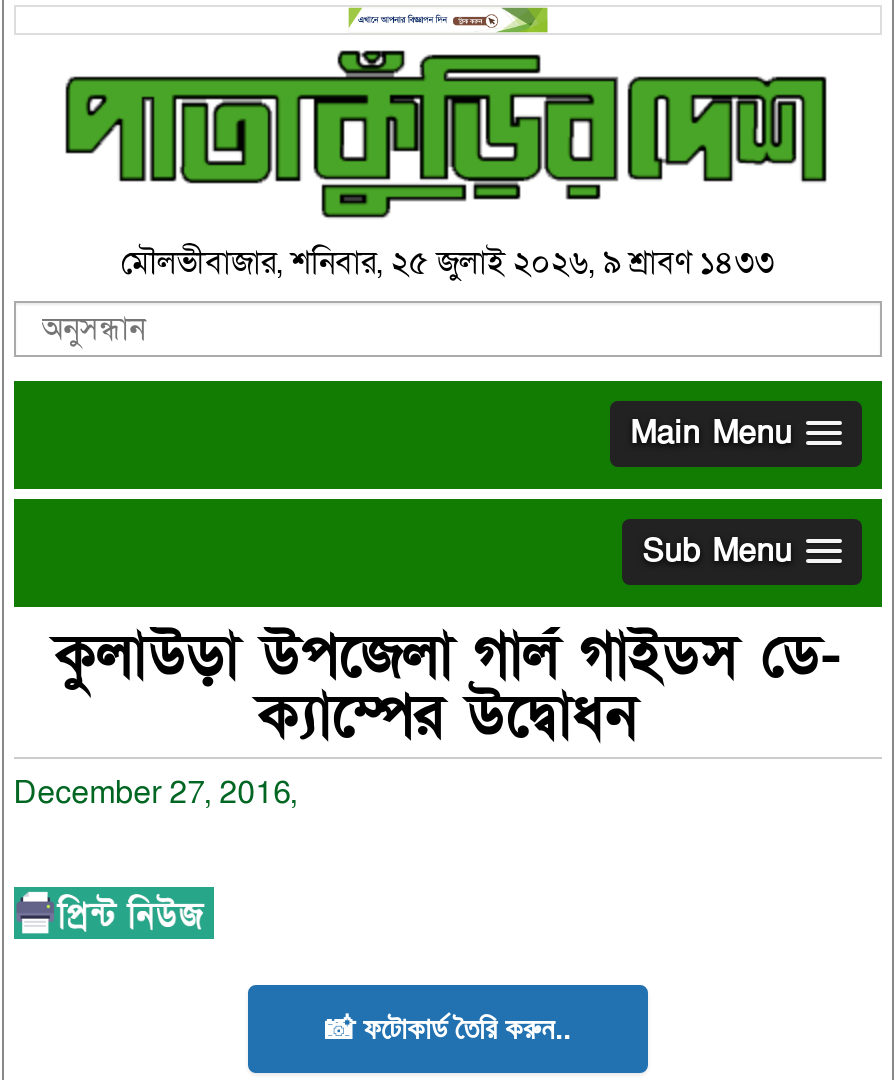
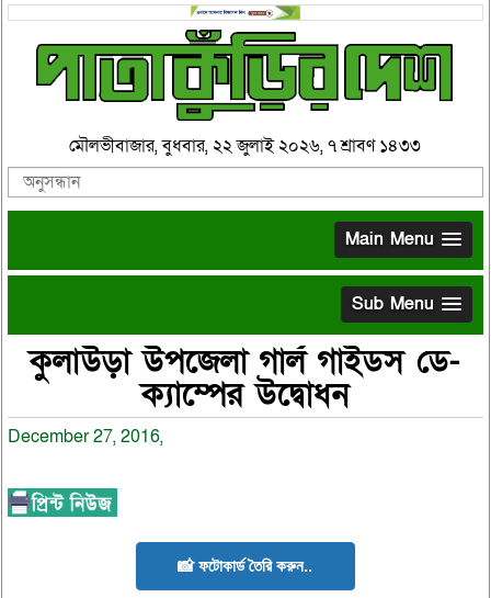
- মৌলভীবাজার, শনিবার, ২৫ জুলাই ২০২৬, ৯ শ্রাবণ ১৪৩৩
+ মৌলভীবাজার, বুধবার, ২২ জুলাই ২০২৬, ৭ শ্রাবণ ১৪৩৩
